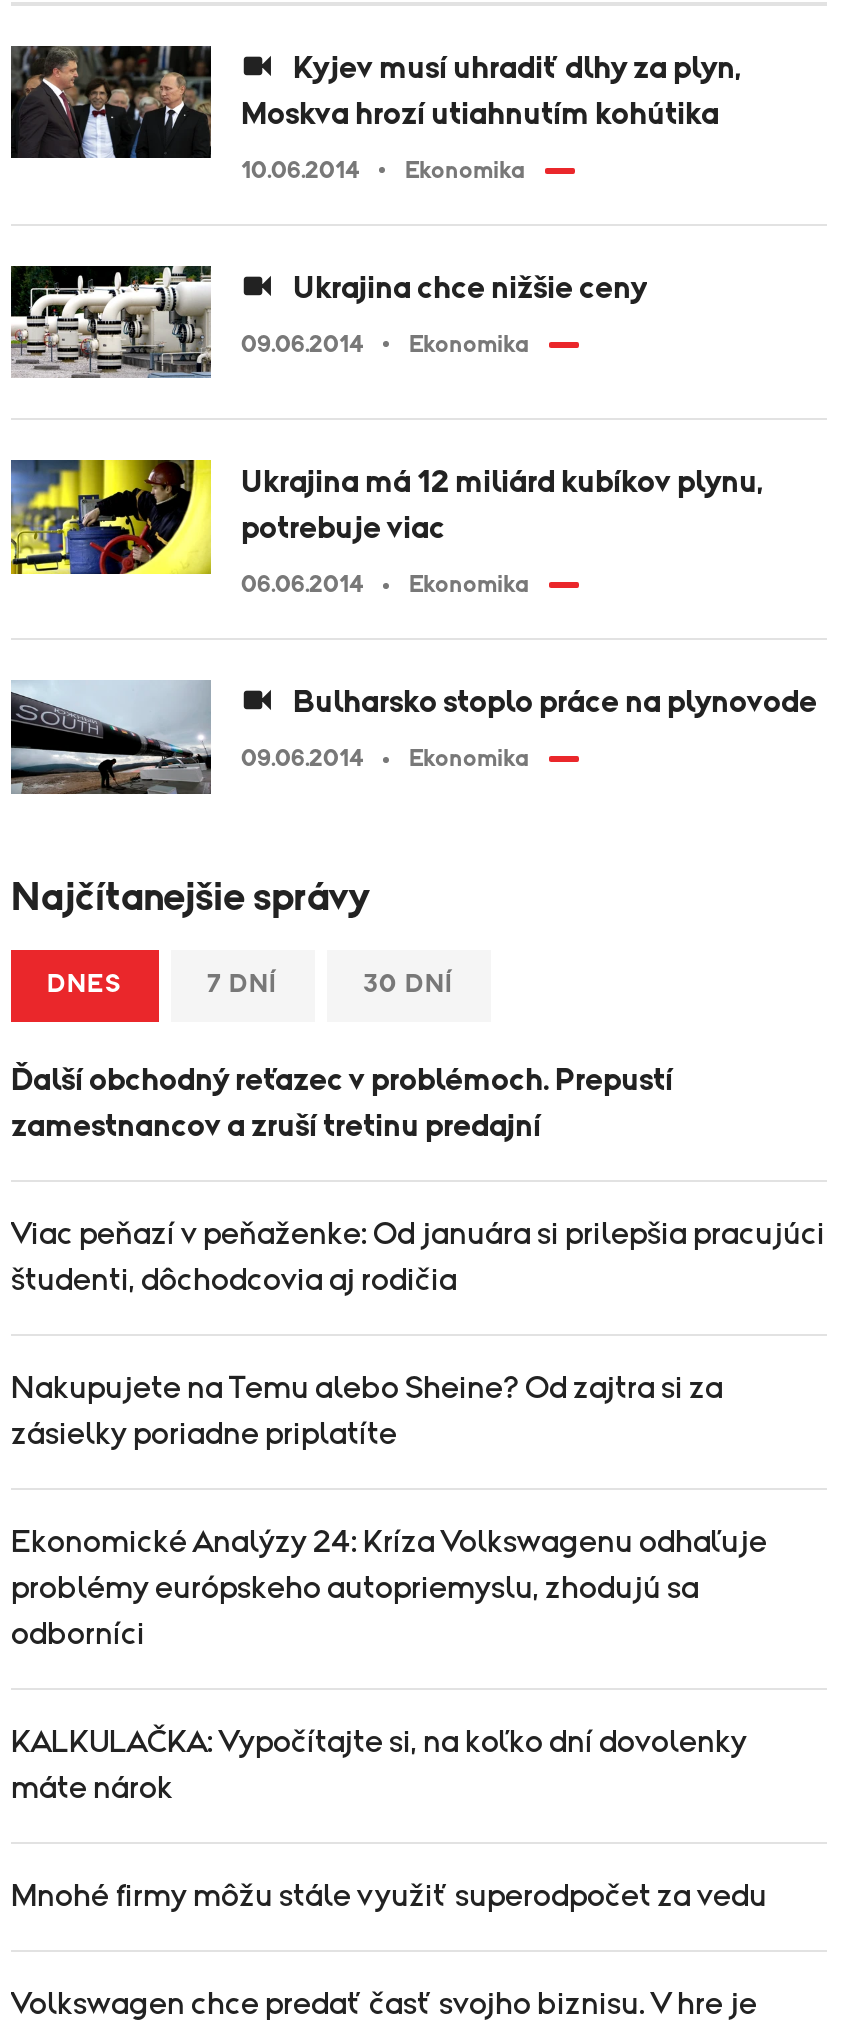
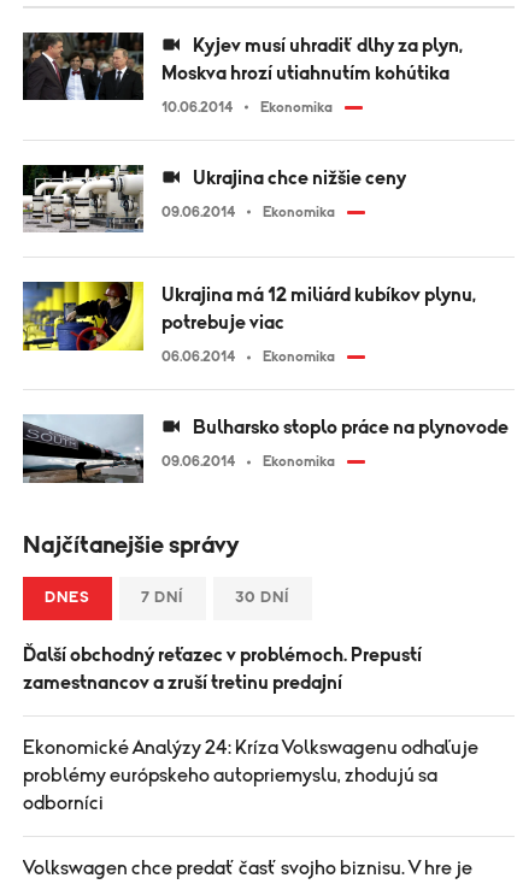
- Viac peňazí v peňaženke: Od januára si prilepšia pracujúci
- študenti, dôchodcovia aj rodičia
- Nakupujete na Temu alebo Sheine? Od zajtra si za
- zásielky poriadne priplatíte

- KALKULAČKA: Vypočítajte si, na koľko dní dovolenky
- máte nárok
- Mnohé firmy môžu stále využiť superodpočet za vedu
